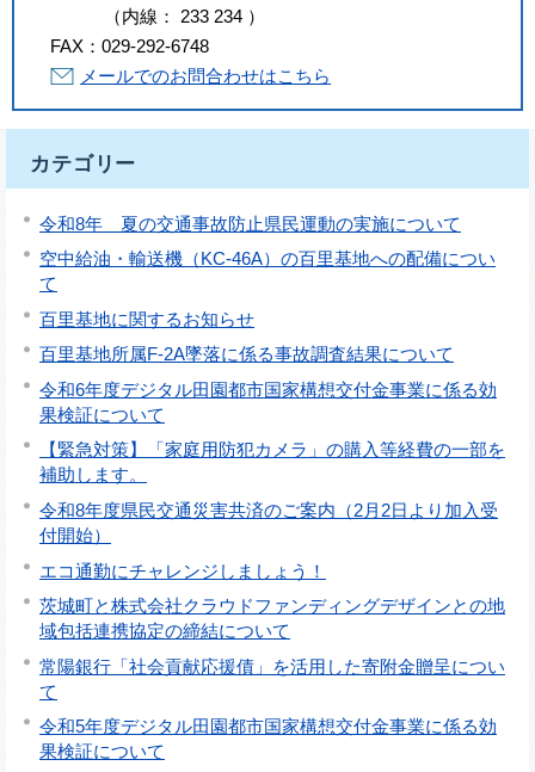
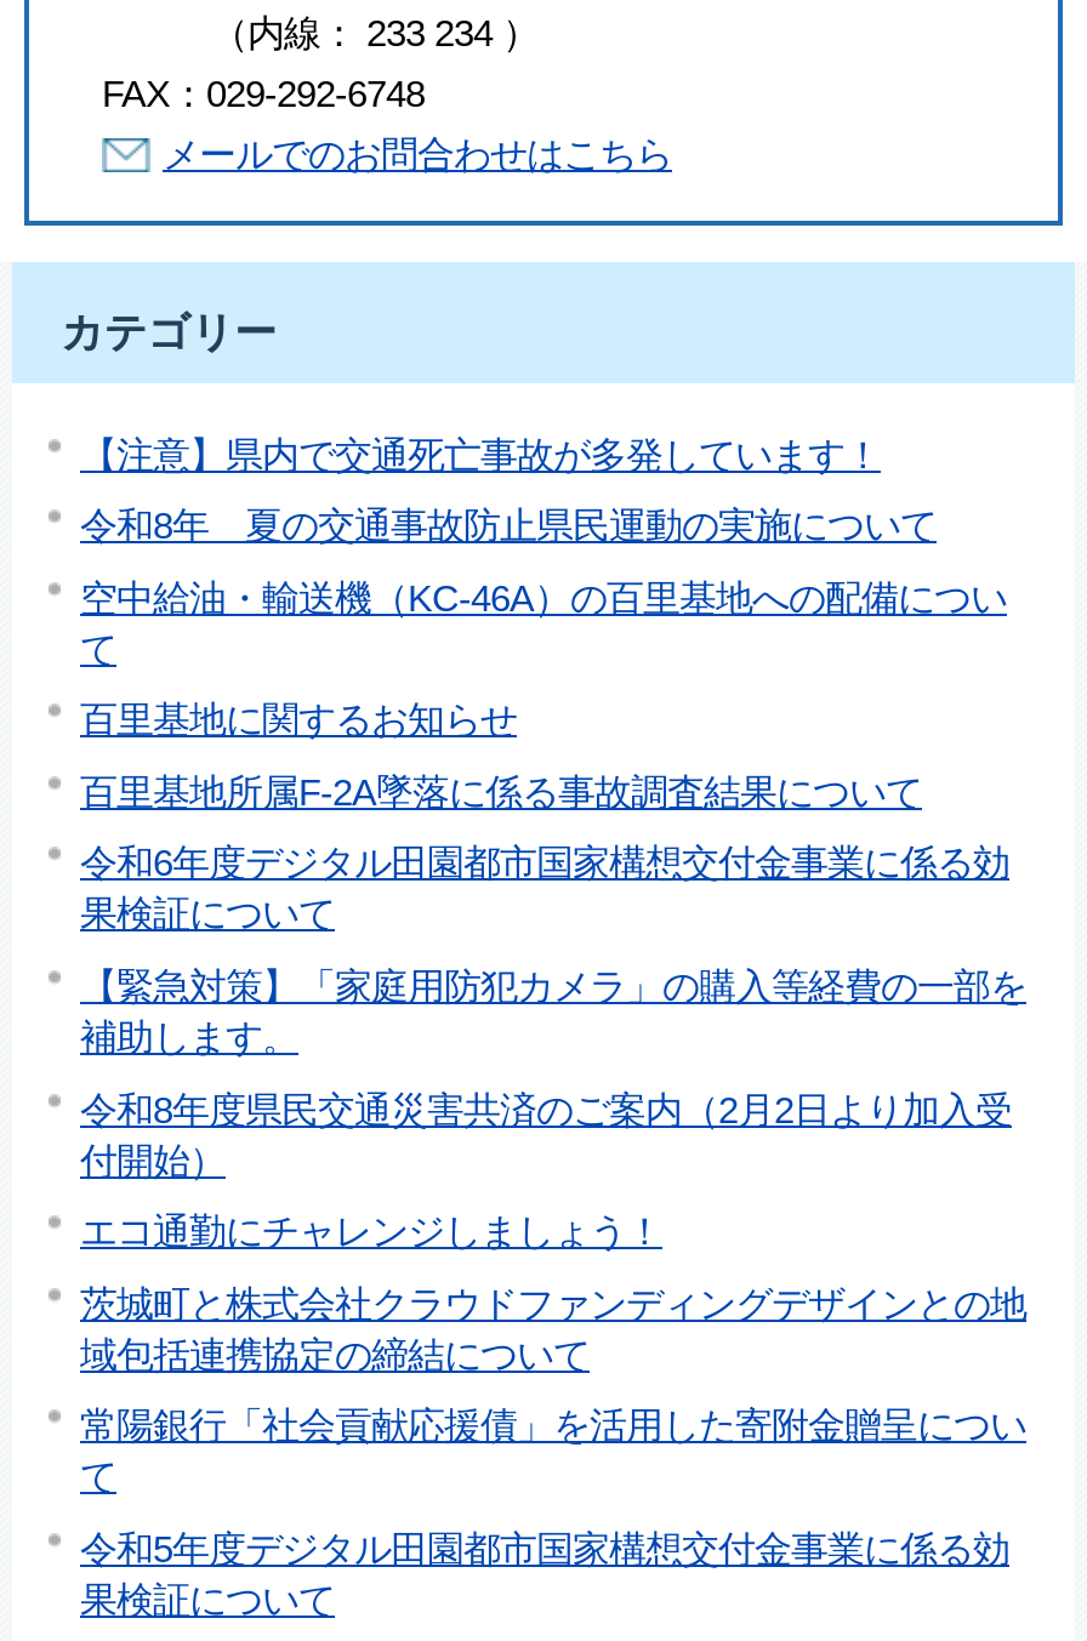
+ 【注意】県内で交通死亡事故が多発しています！
